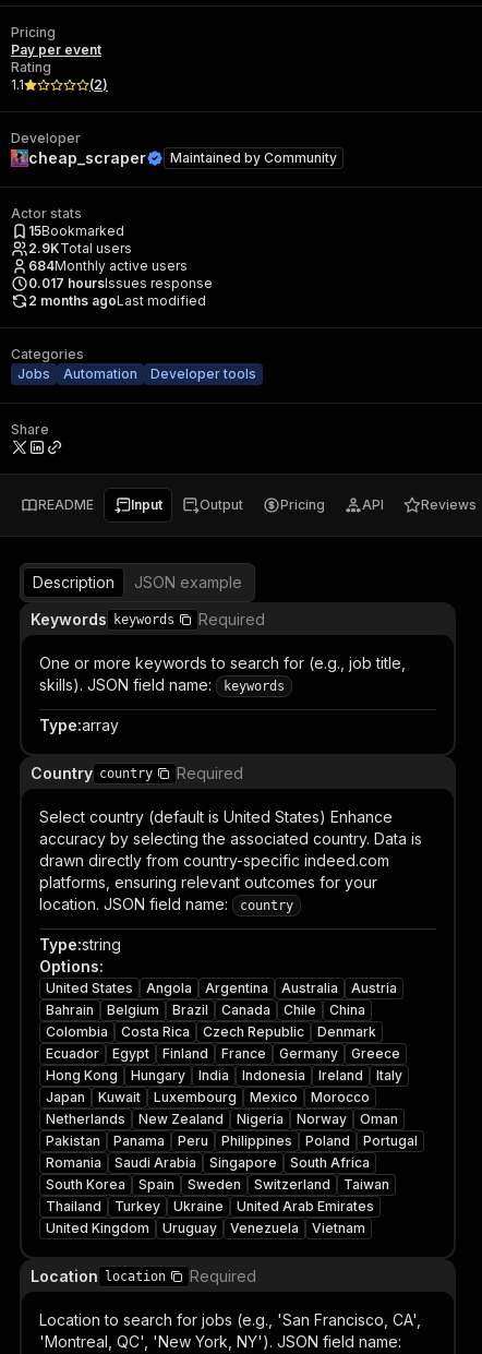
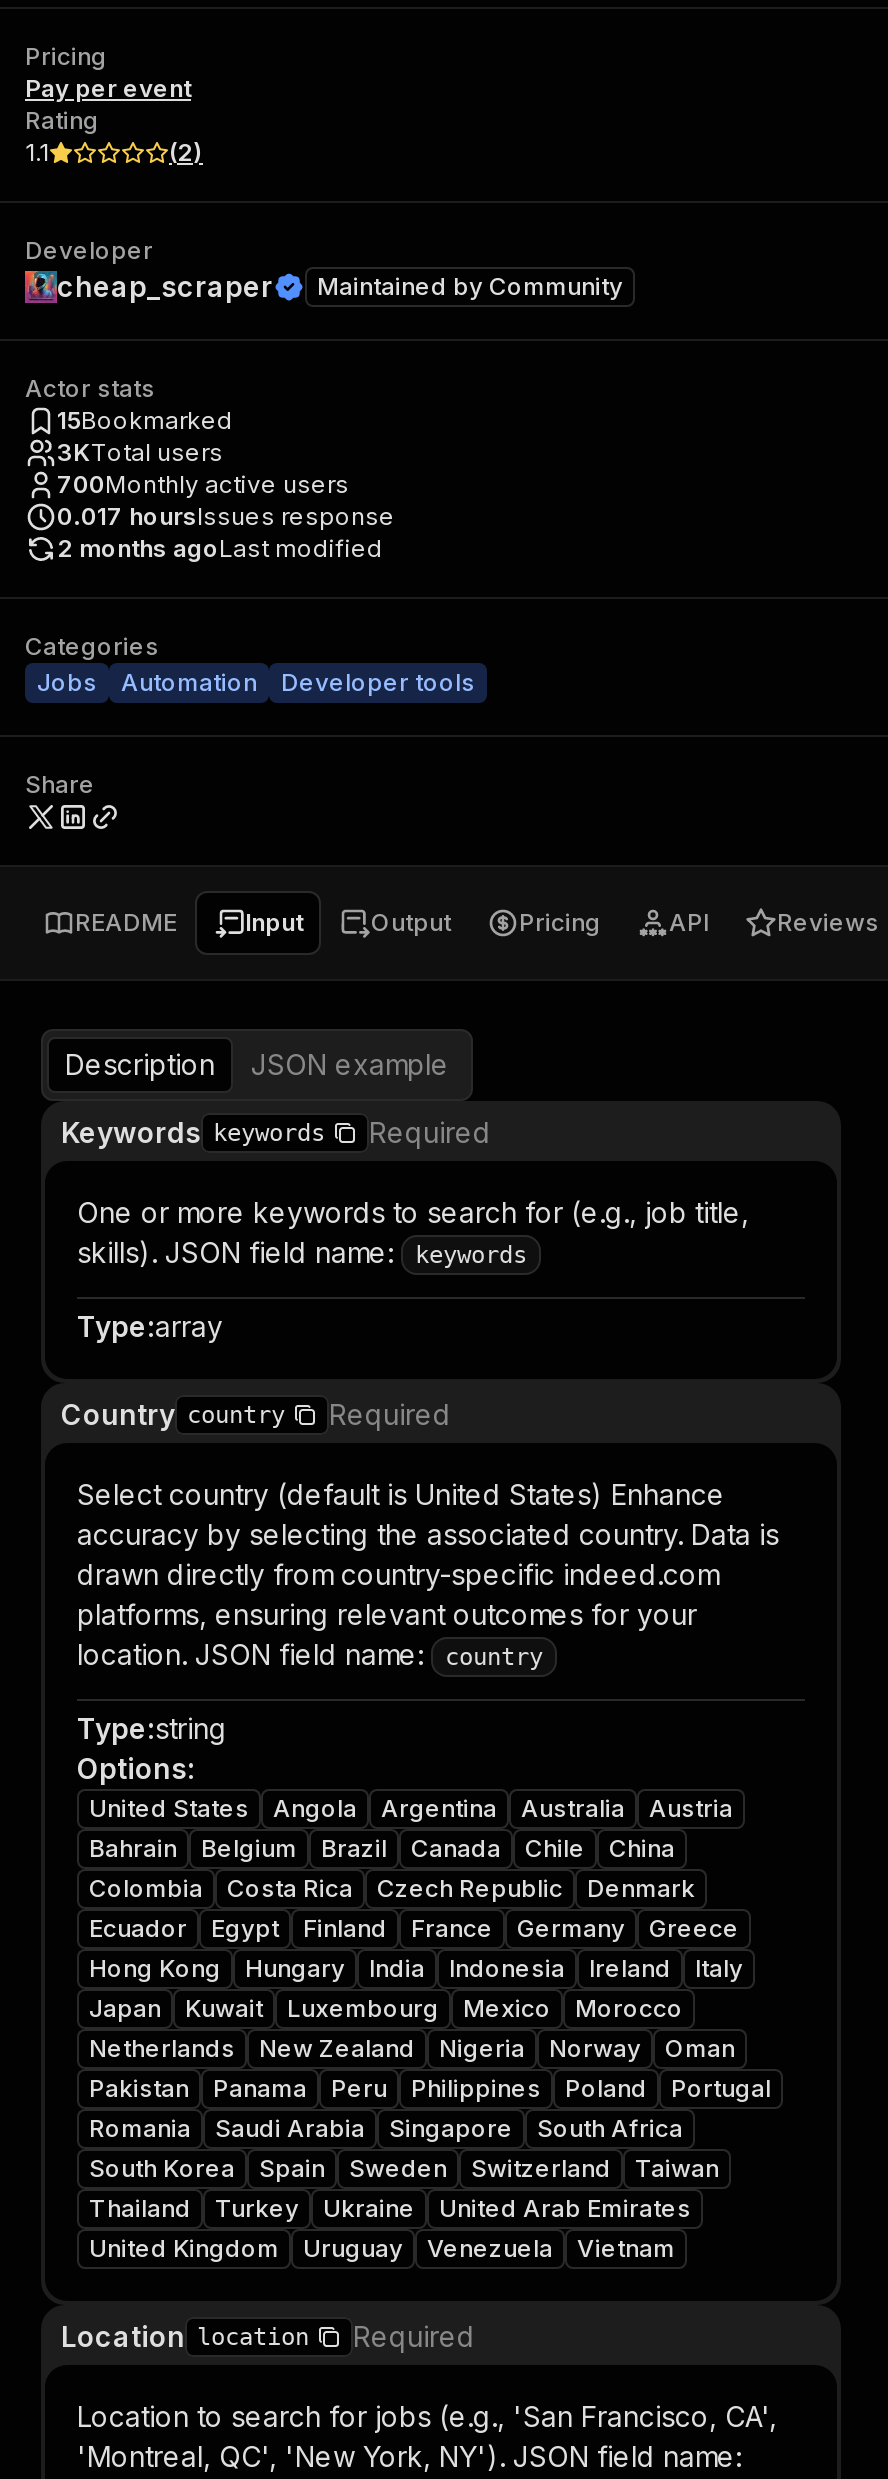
- 2.9KTotal users
+ 3KTotal users

- 684Monthly active users
+ 700Monthly active users
